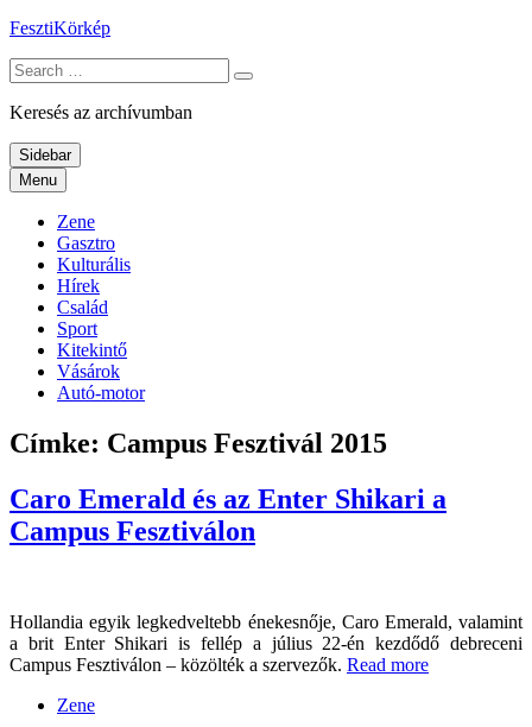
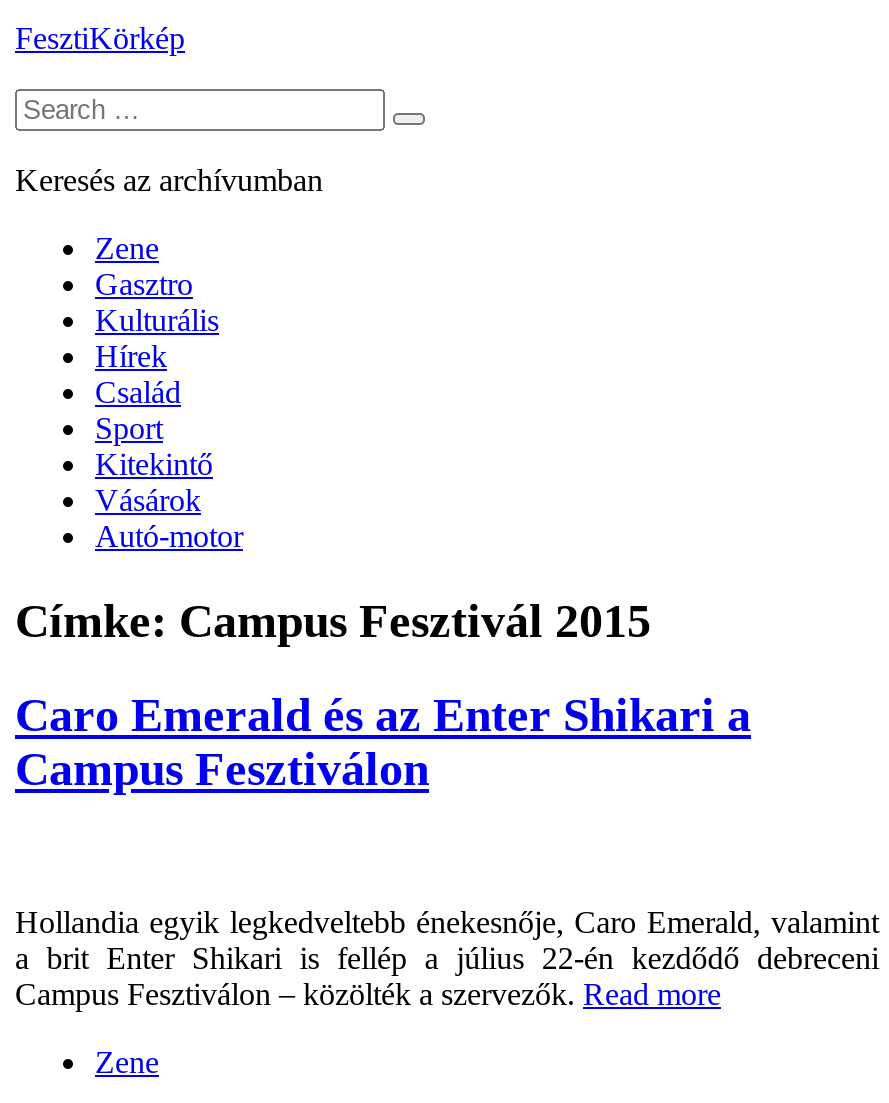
- Sidebar
- Menu
